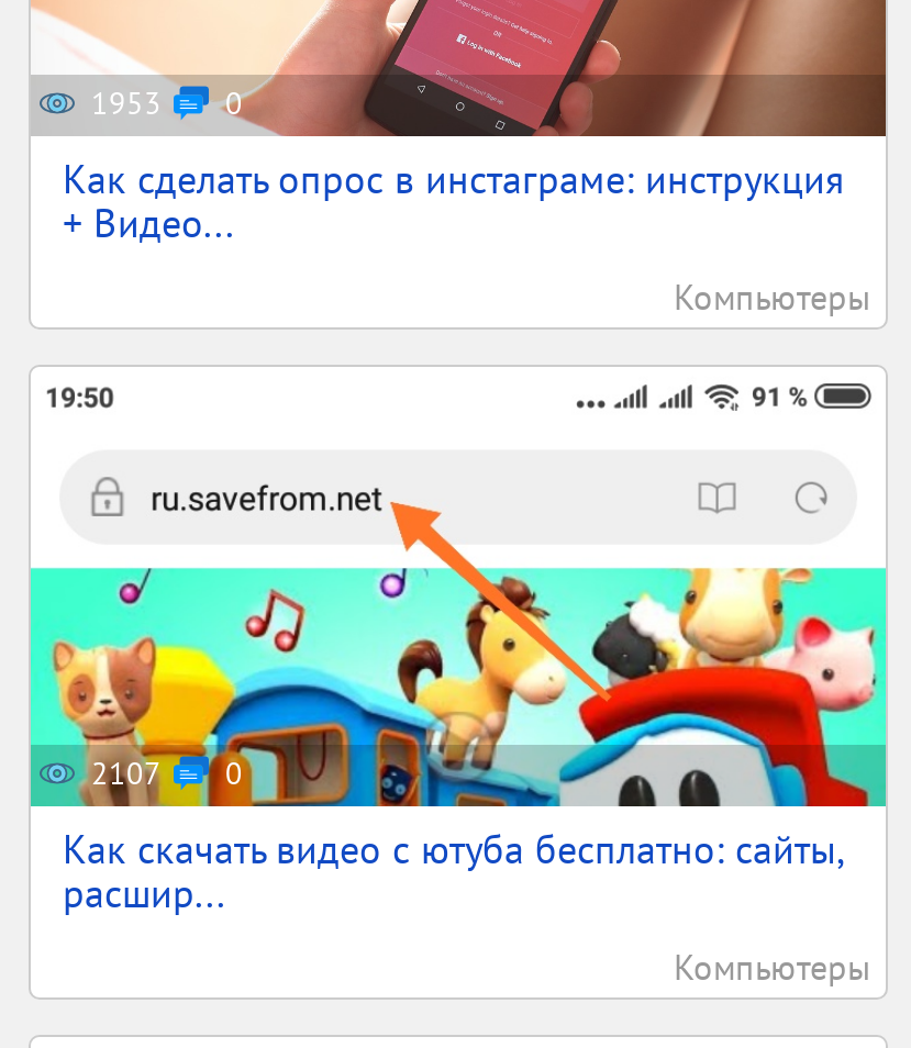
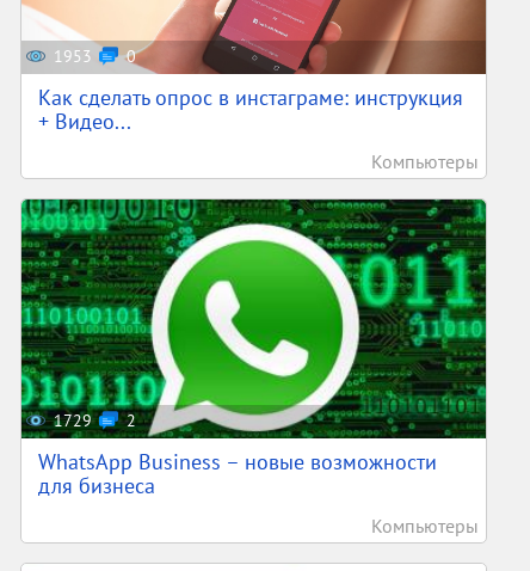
- [image]
- 2107
- 0
+ [image]
+ 1729
+ 2

- Как скачать видео с ютуба бесплатно: сайты,
- расшир...
+ WhatsApp Business – новые возможности
+ для бизнеса
